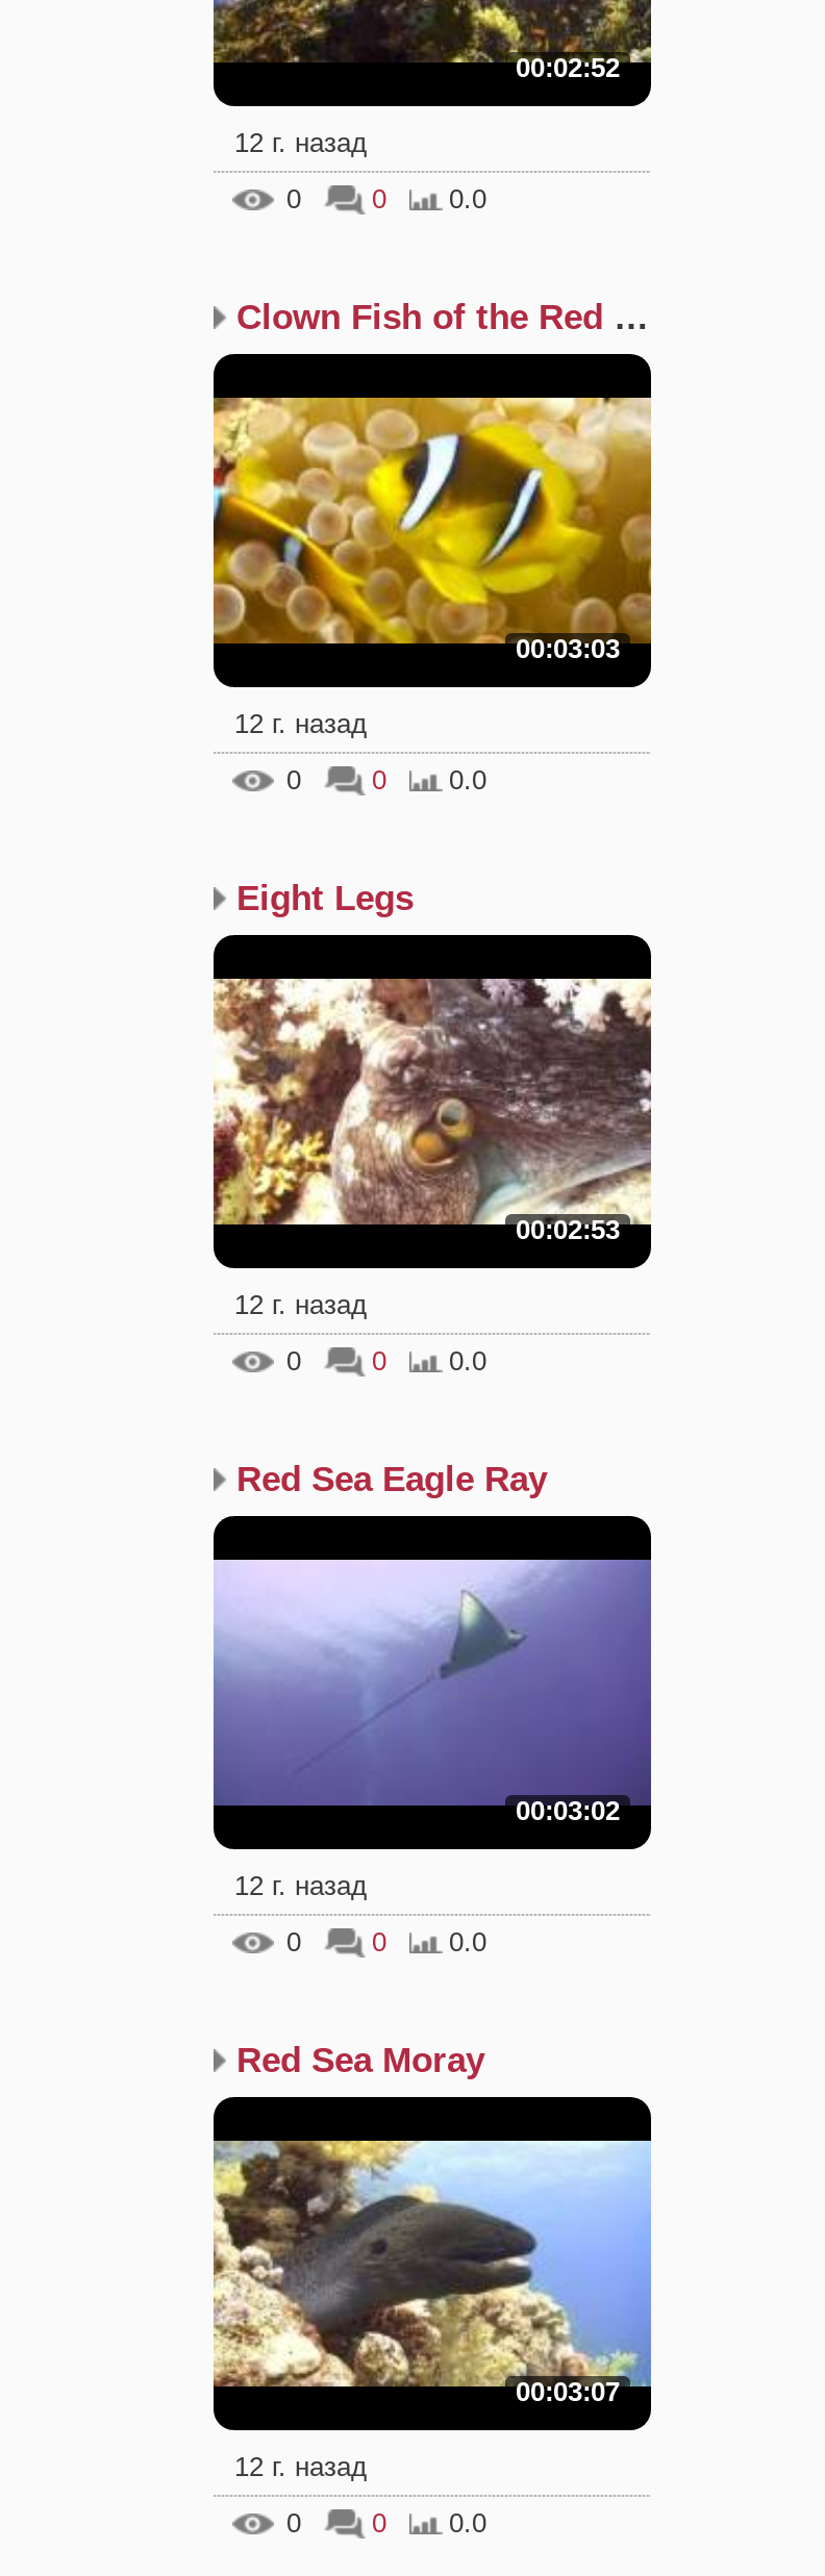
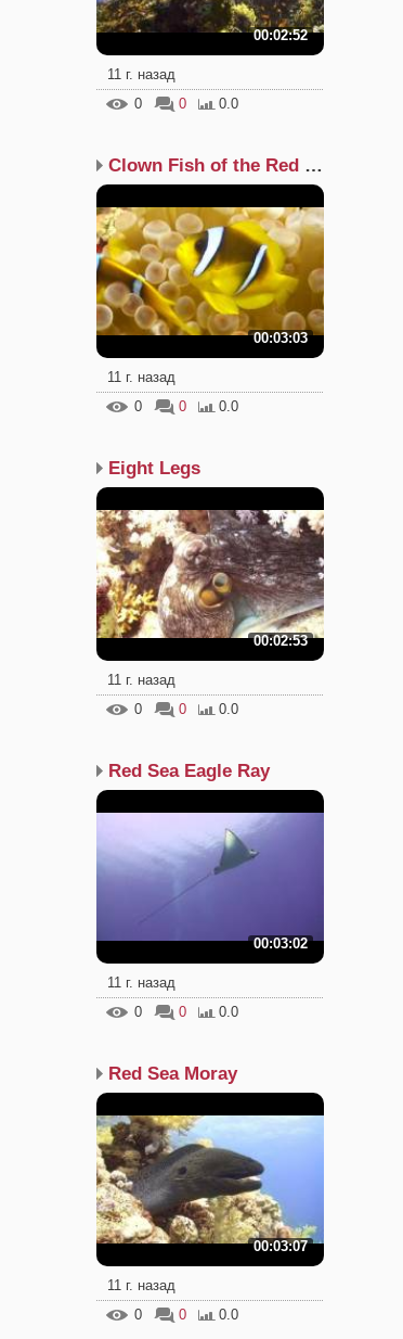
- 12 г. назад
+ 11 г. назад

- 12 г. назад
+ 11 г. назад

- 12 г. назад
+ 11 г. назад

- 12 г. назад
+ 11 г. назад

- 12 г. назад
+ 11 г. назад
